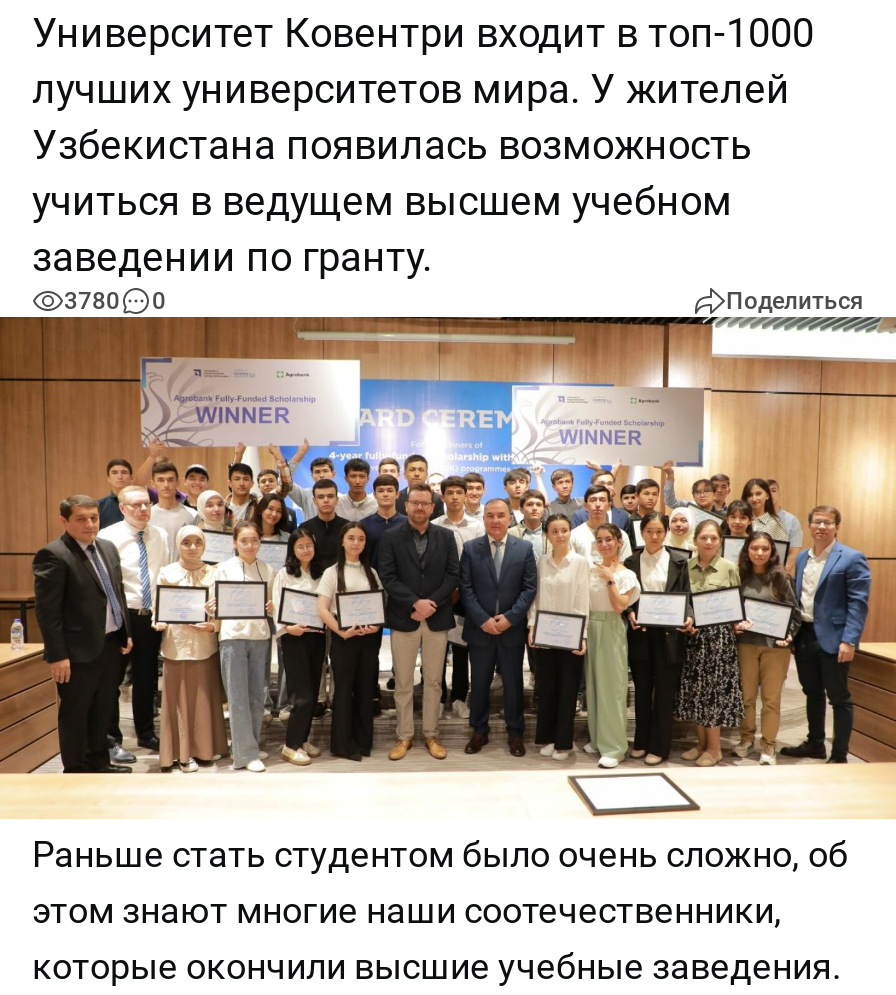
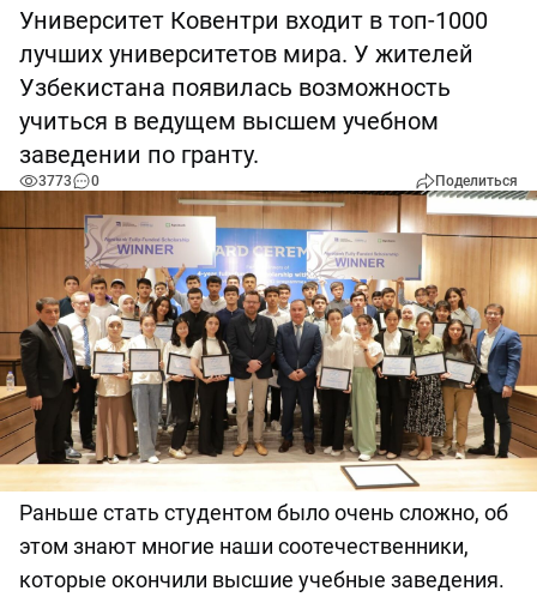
- 3780 0
+ 3773 0
